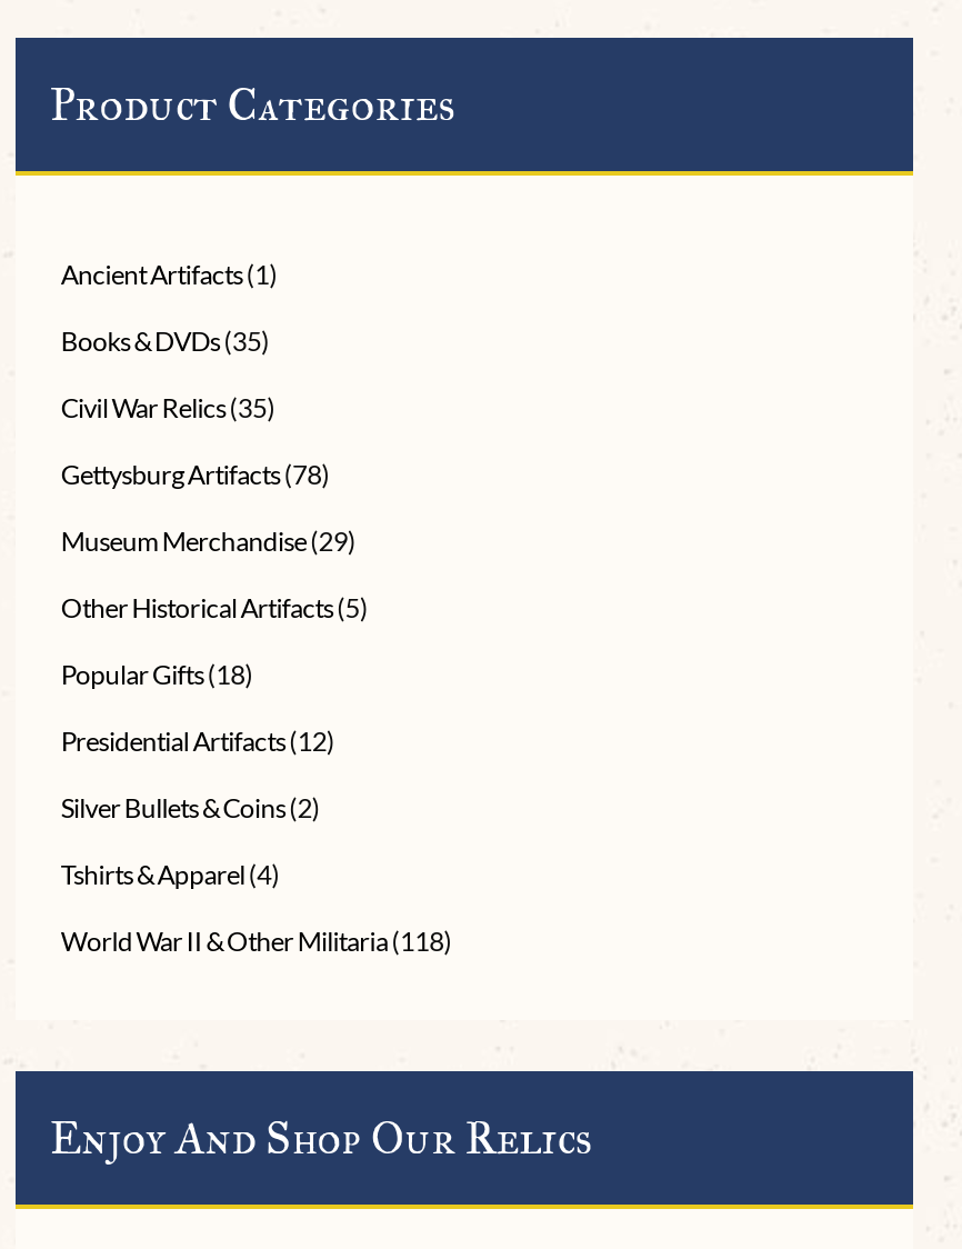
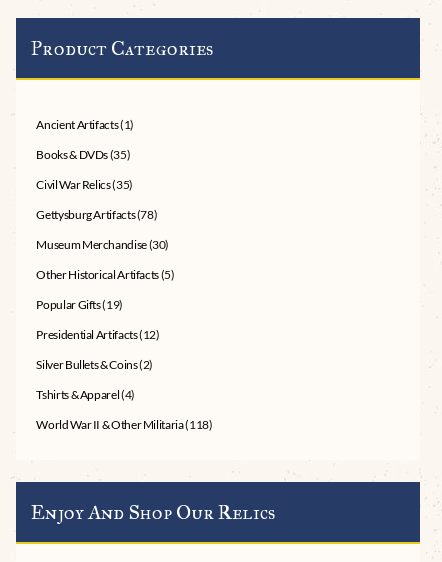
- Museum Merchandise (29)
+ Museum Merchandise (30)

- Popular Gifts (18)
+ Popular Gifts (19)
